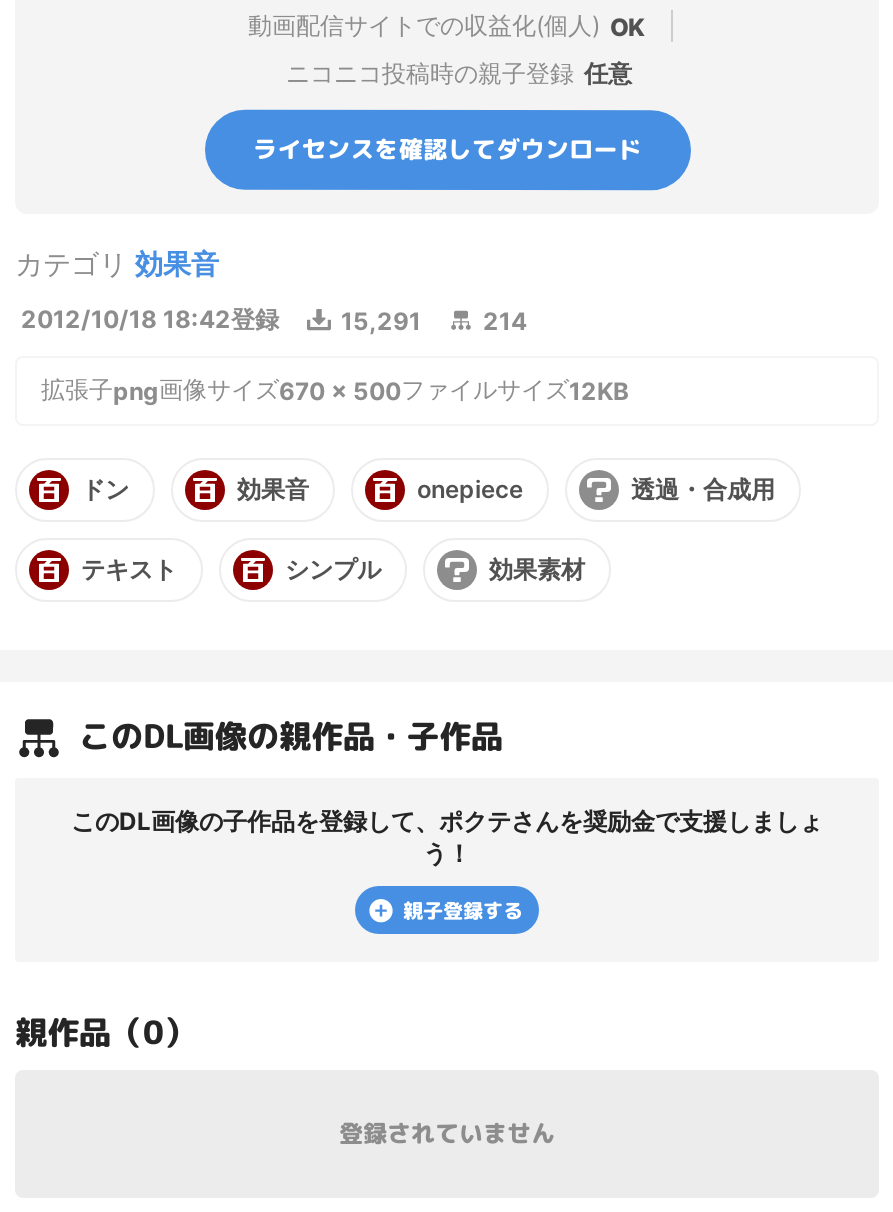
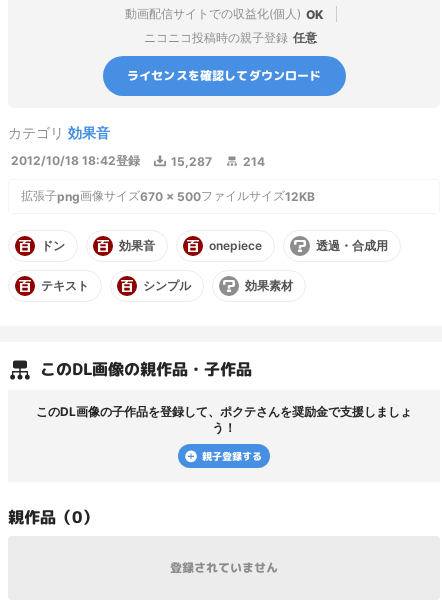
- 15,291
+ 15,287
